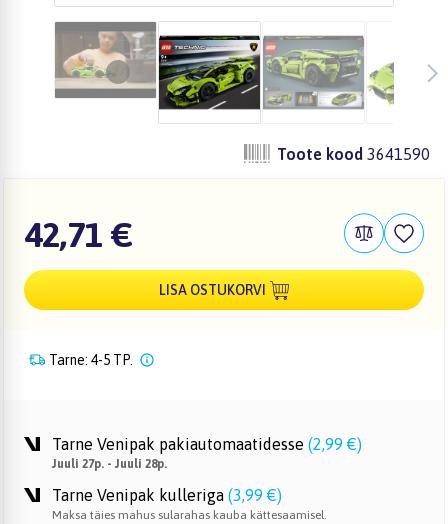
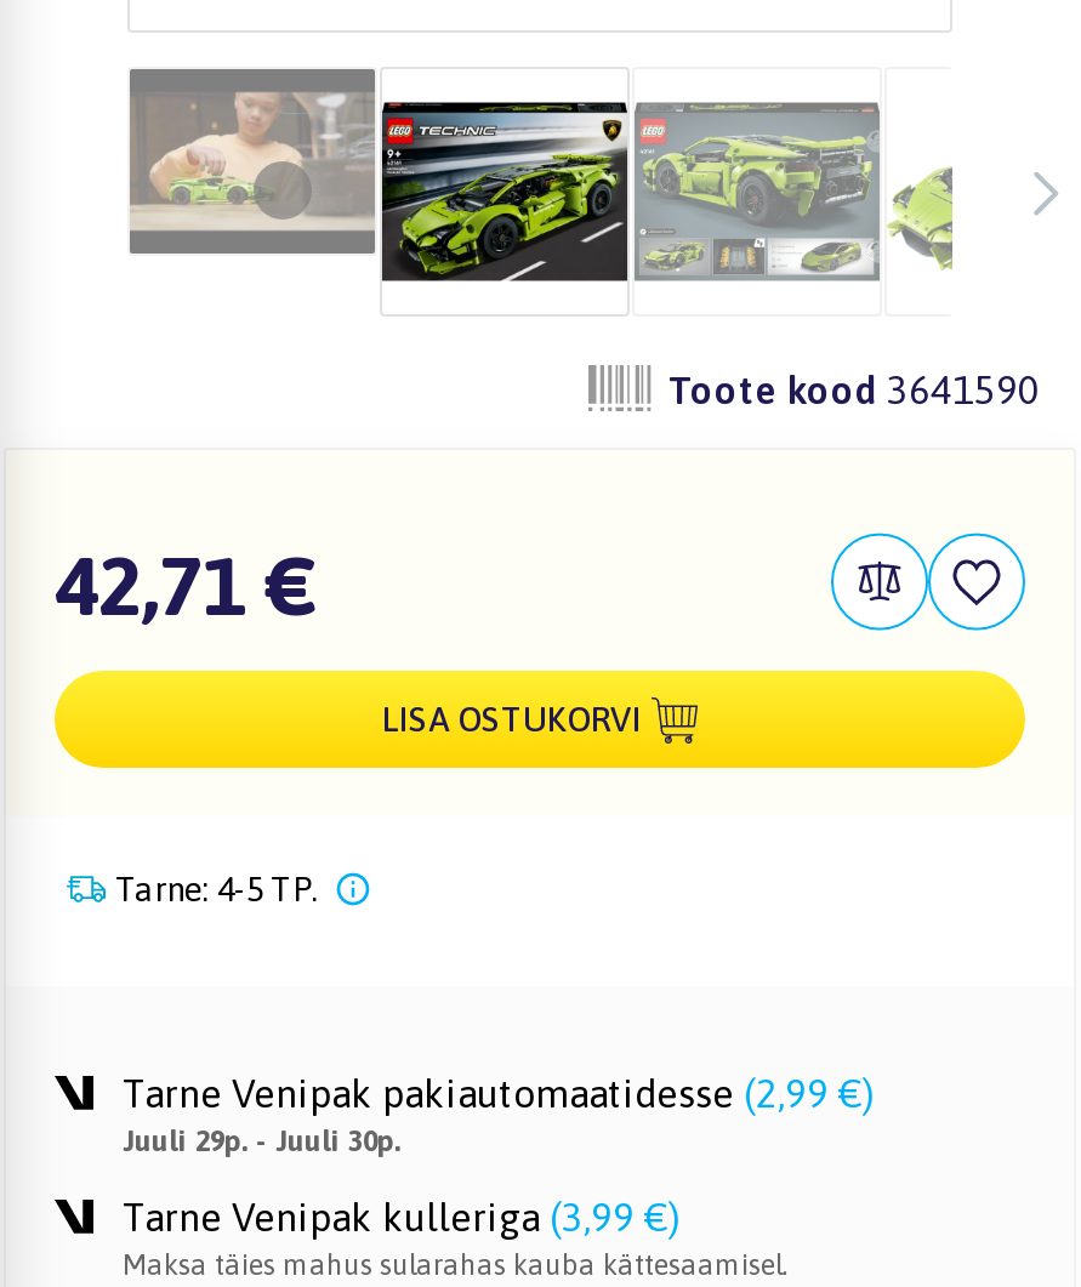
- Juuli 27p. - Juuli 28p.
+ Juuli 29p. - Juuli 30p.
